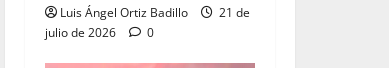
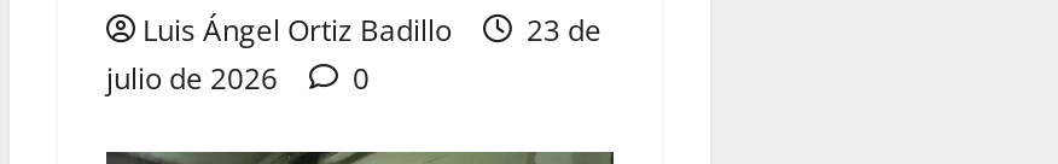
- Luis Ángel Ortiz Badillo 21 de
+ Luis Ángel Ortiz Badillo 23 de
